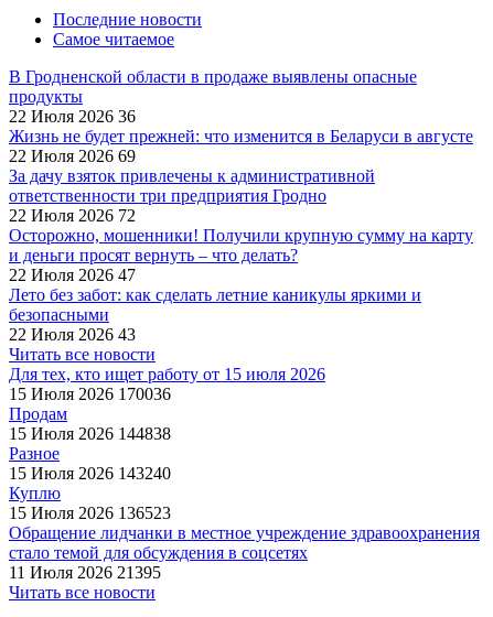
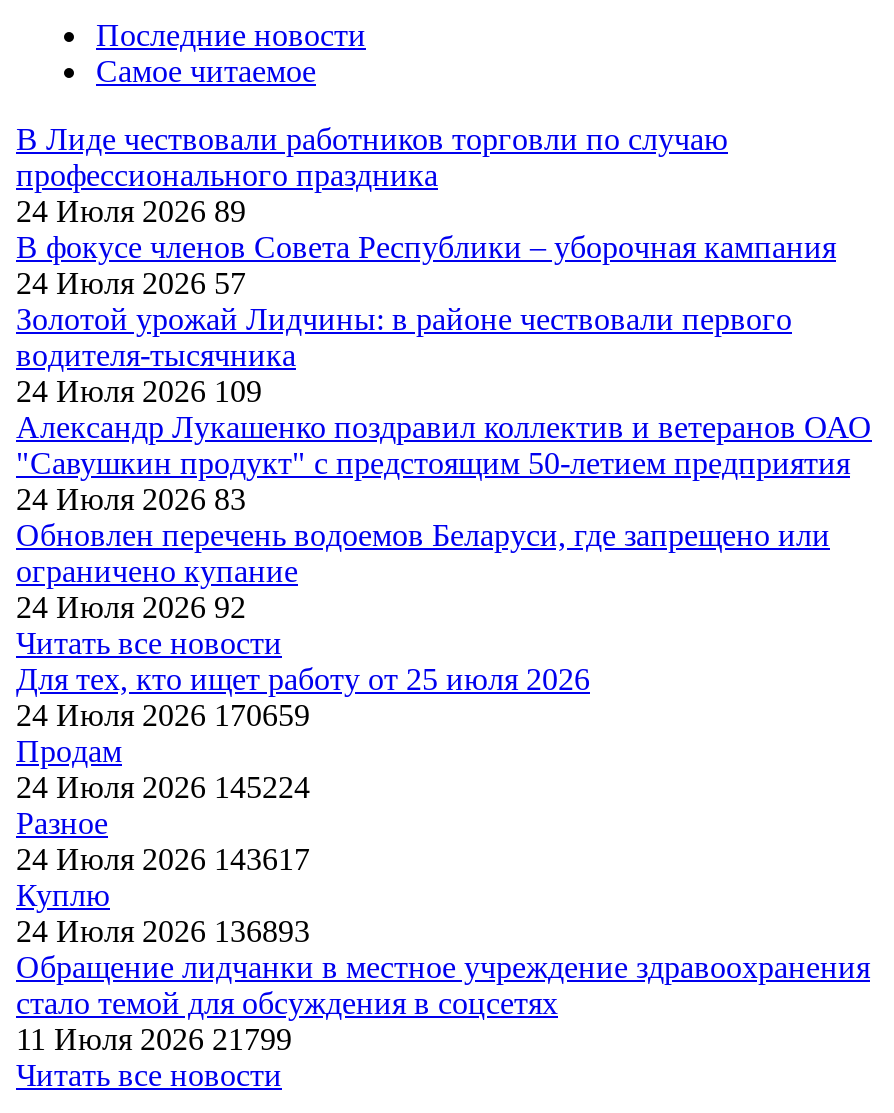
- В Гродненской области в продаже выявлены опасные
- продукты
- 22 Июля 2026 36
- Жизнь не будет прежней: что изменится в Беларуси в августе
- 22 Июля 2026 69
- За дачу взяток привлечены к административной
- ответственности три предприятия Гродно
- 22 Июля 2026 72
- Осторожно, мошенники! Получили крупную сумму на карту
- и деньги просят вернуть – что делать?
- 22 Июля 2026 47
- Лето без забот: как сделать летние каникулы яркими и
- безопасными
- 22 Июля 2026 43
+ В Лиде чествовали работников торговли по случаю
+ профессионального праздника
+ 24 Июля 2026 89
+ В фокусе членов Совета Республики – уборочная кампания
+ 24 Июля 2026 57
+ Золотой урожай Лидчины: в районе чествовали первого
+ водителя-тысячника
+ 24 Июля 2026 109
+ Александр Лукашенко поздравил коллектив и ветеранов ОАО
+ "Савушкин продукт" с предстоящим 50-летием предприятия
+ 24 Июля 2026 83
+ Обновлен перечень водоемов Беларуси, где запрещено или
+ ограничено купание
+ 24 Июля 2026 92

- Для тех, кто ищет работу от 15 июля 2026
+ Для тех, кто ищет работу от 25 июля 2026

- 15 Июля 2026 170036
+ 24 Июля 2026 170659

- 15 Июля 2026 144838
+ 24 Июля 2026 145224

- 15 Июля 2026 143240
+ 24 Июля 2026 143617

- 15 Июля 2026 136523
+ 24 Июля 2026 136893

- 11 Июля 2026 21395
+ 11 Июля 2026 21799
